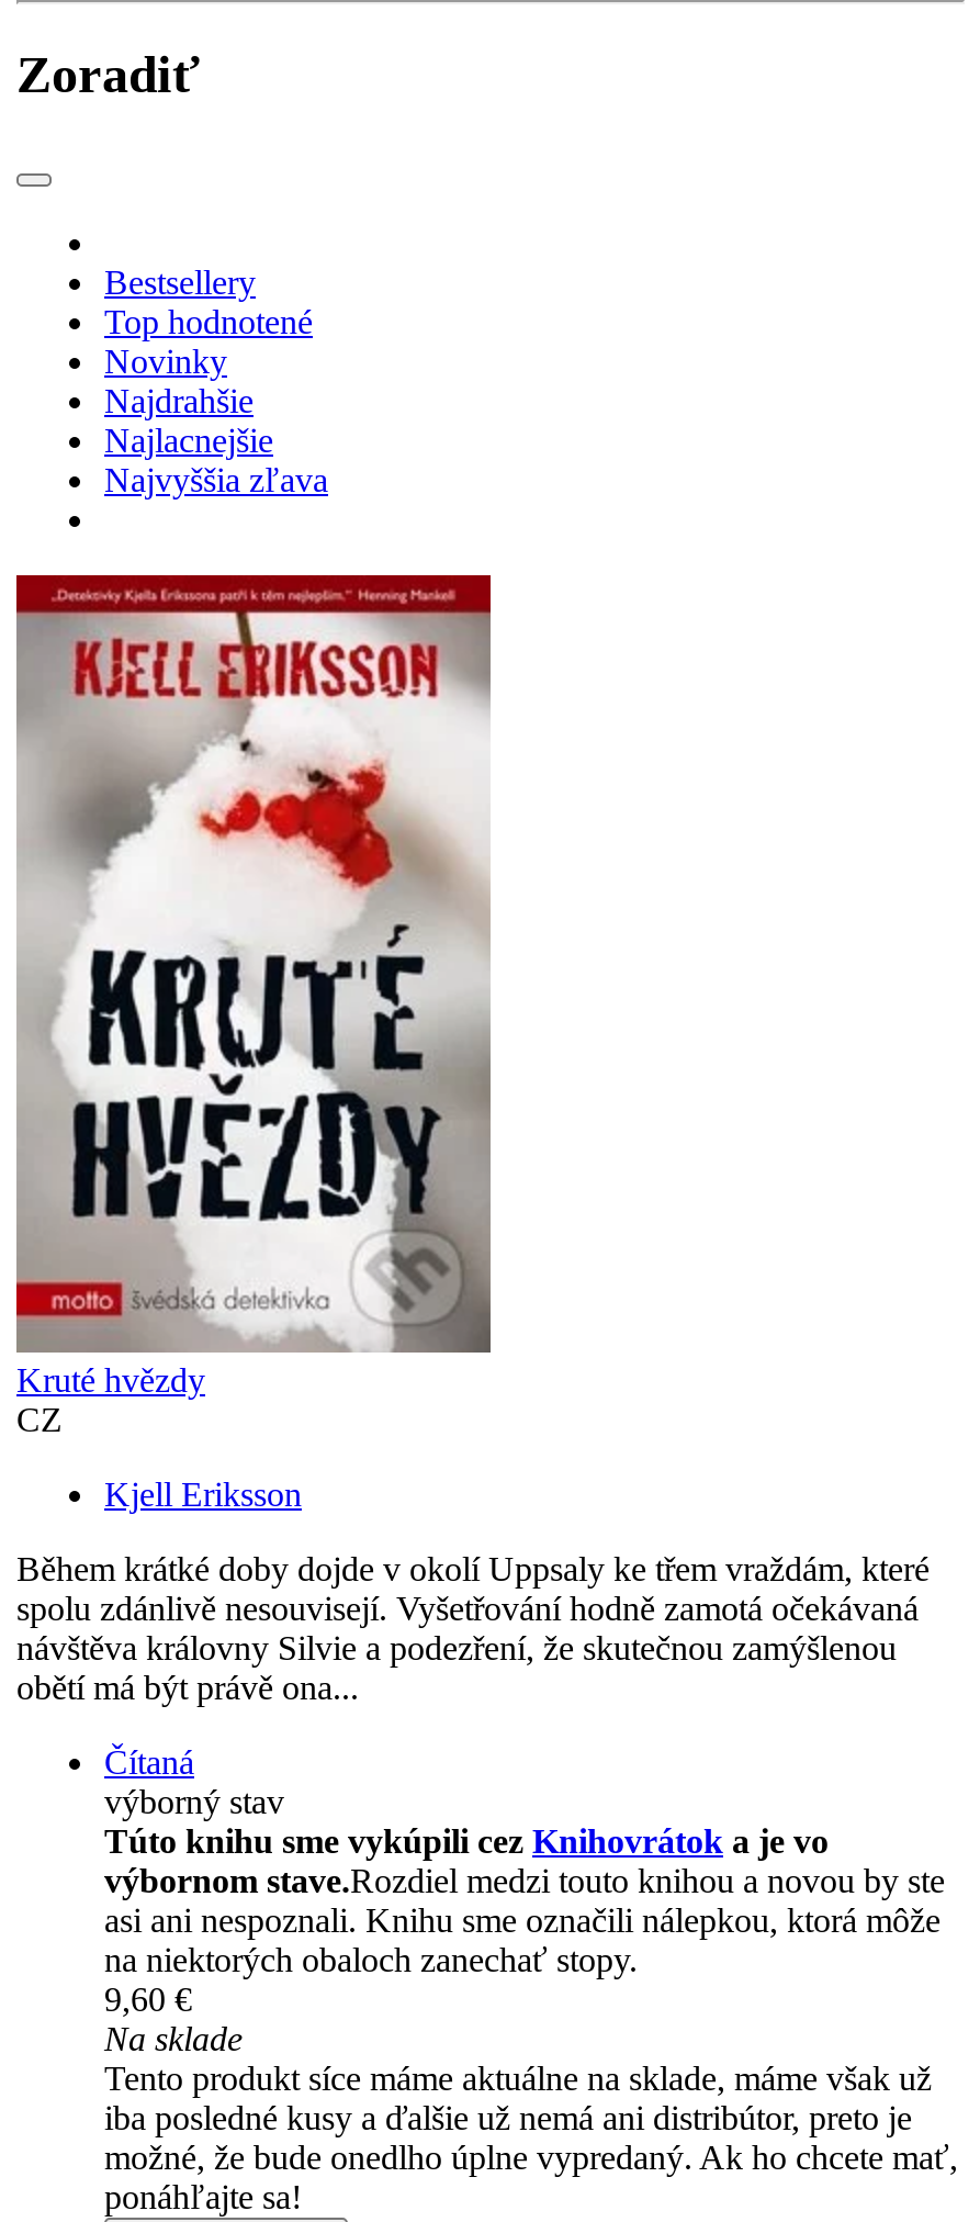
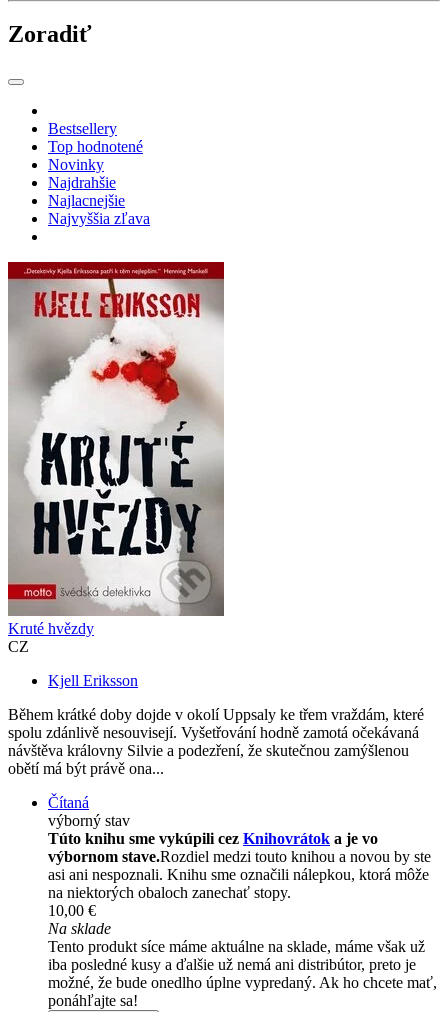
- 9,60 €
+ 10,00 €
